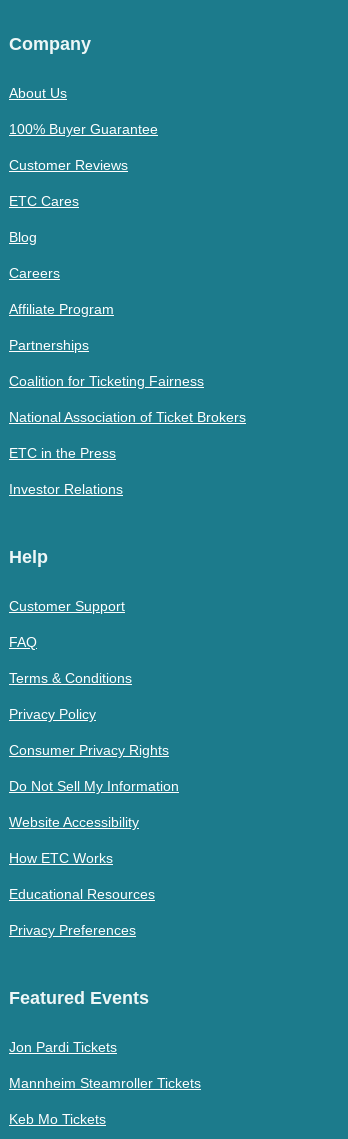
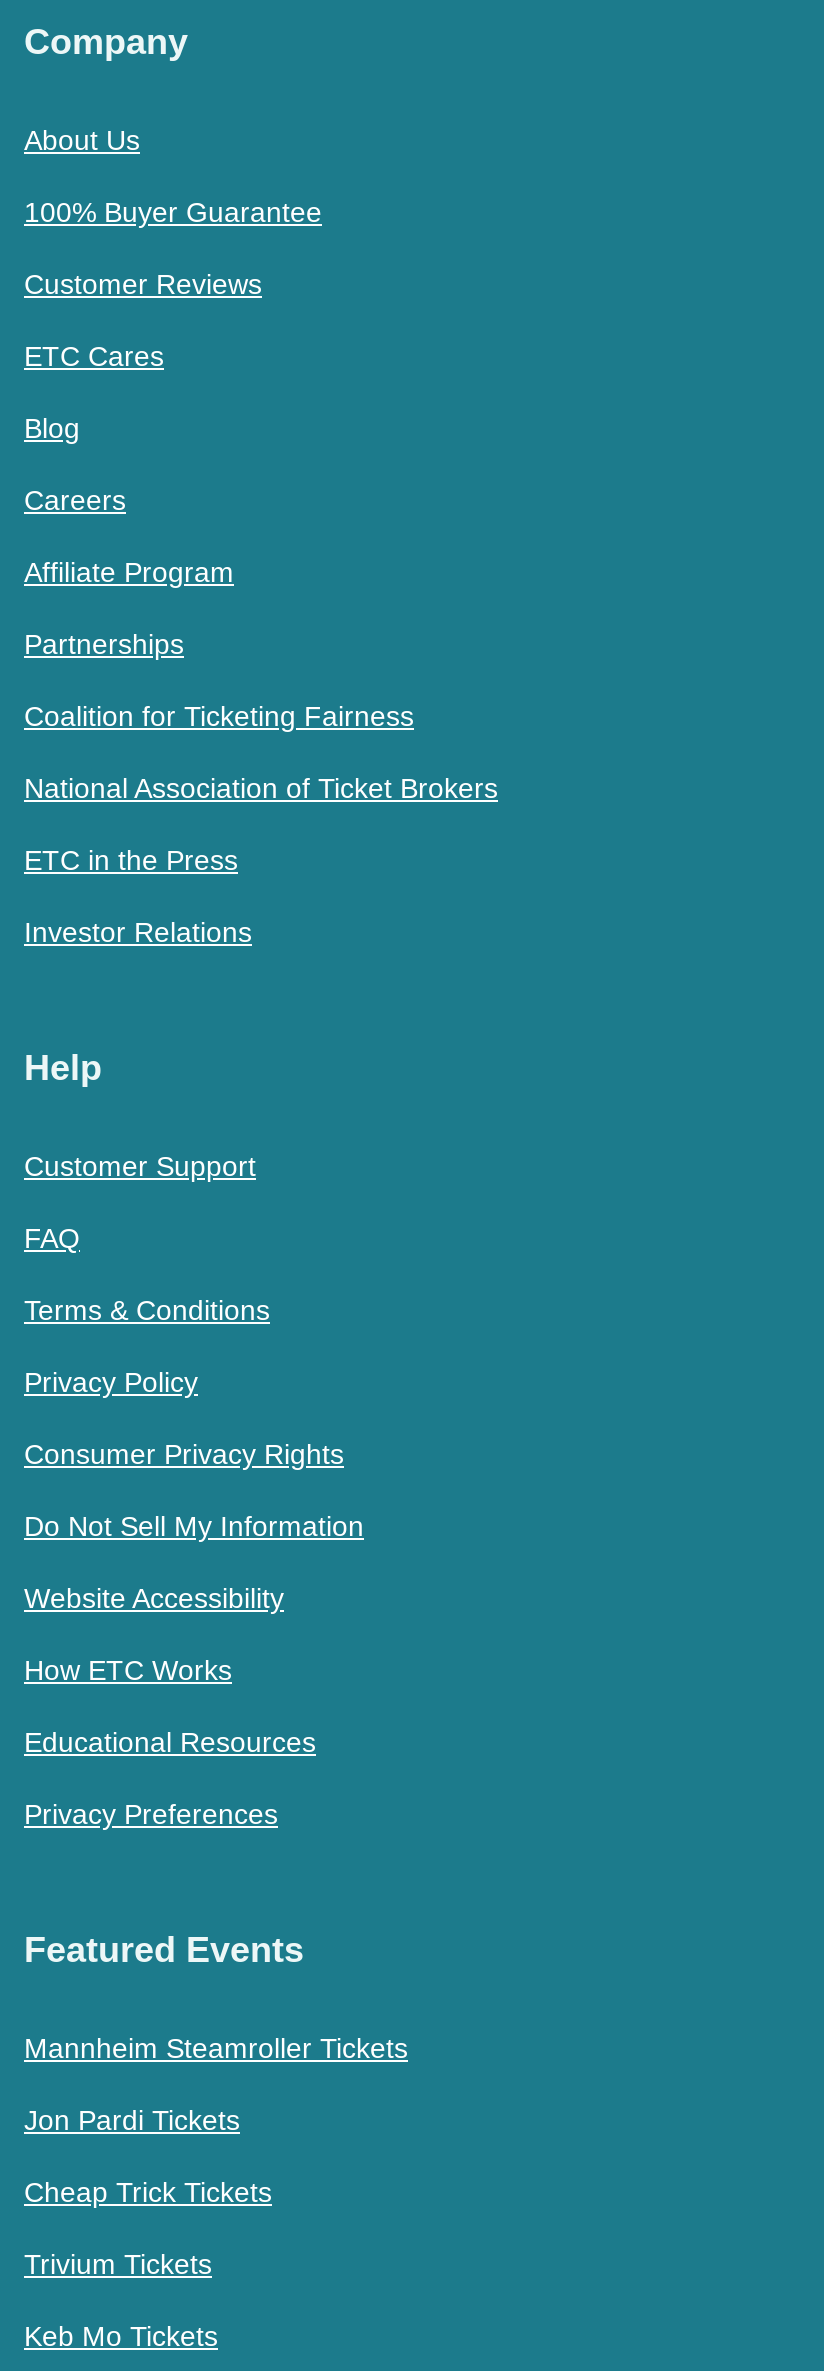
+ Cheap Trick Tickets
+ Trivium Tickets

moved up: Mannheim Steamroller Tickets
